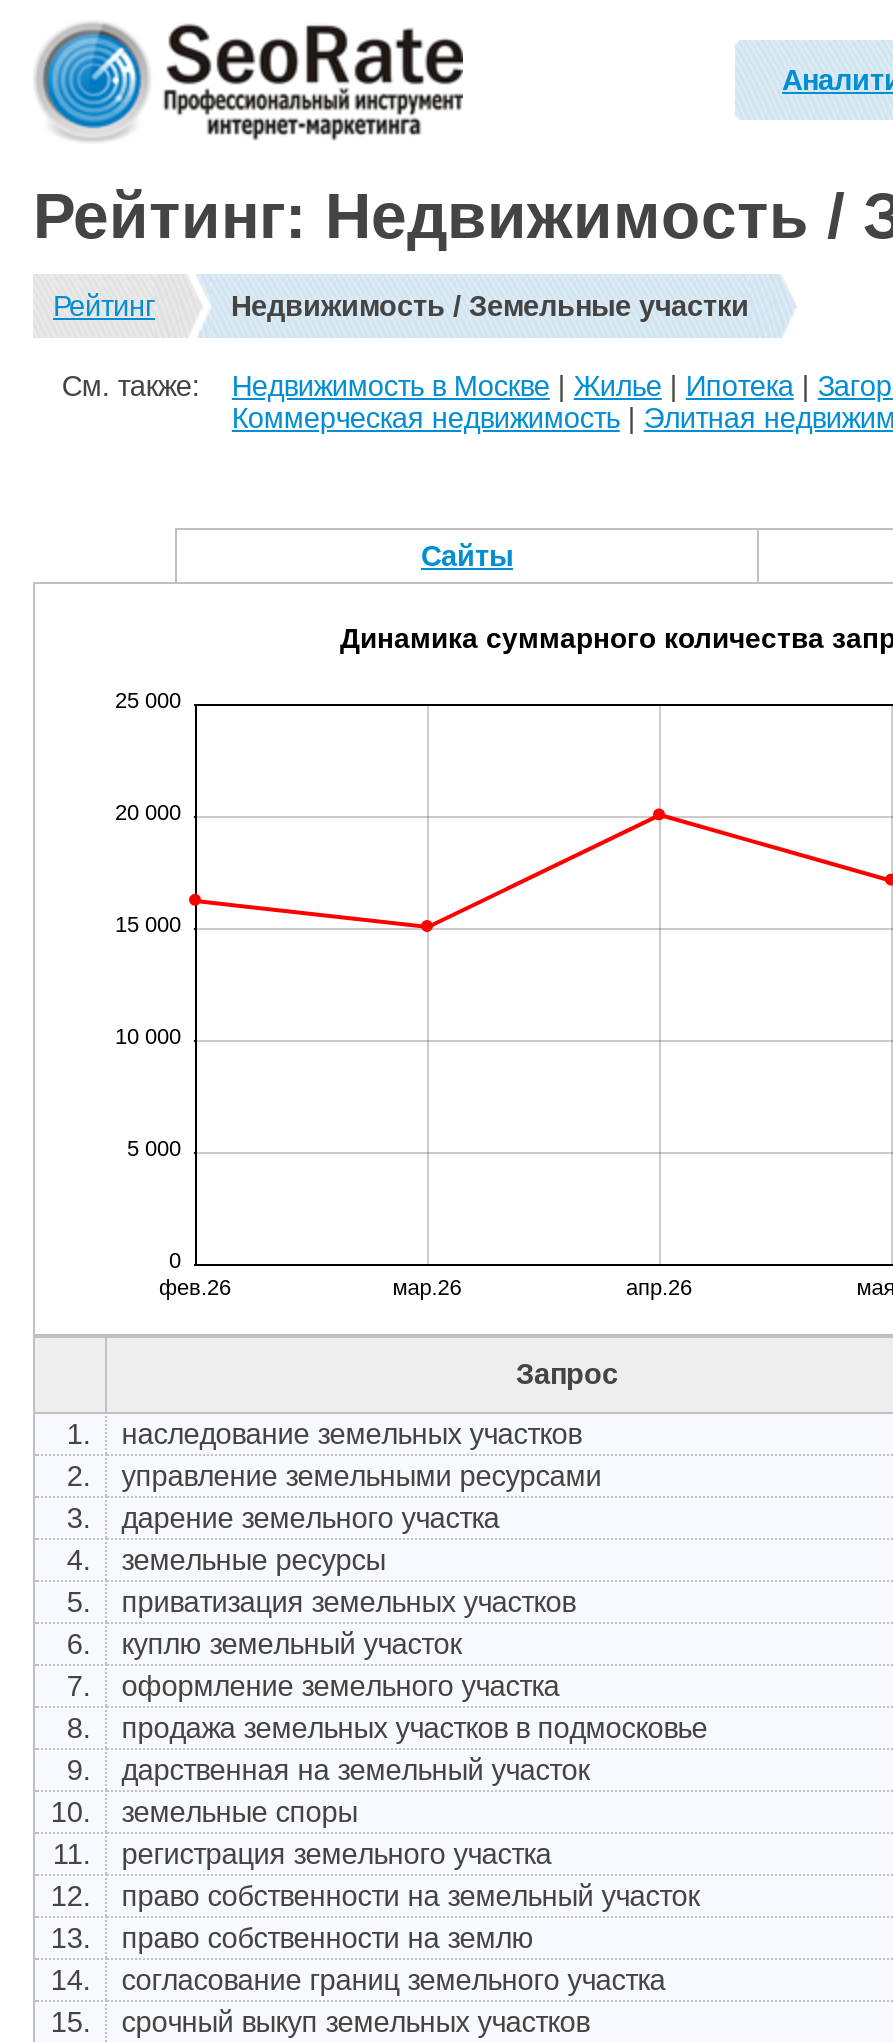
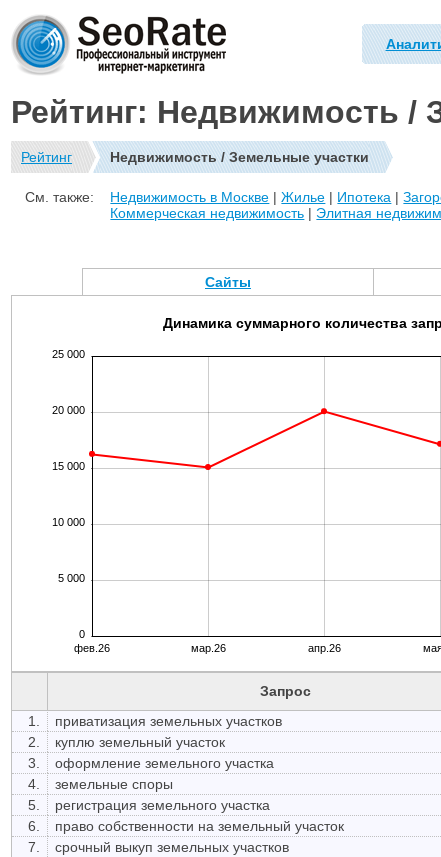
- наследование земельных участков
- 2.
- управление земельными ресурсами
- 3.
- дарение земельного участка
- 4.
- земельные ресурсы
- 5.

- 6. куплю земельный участок
+ 2. куплю земельный участок

- 7. оформление земельного участка
+ 3. оформление земельного участка

- 8.
- продажа земельных участков в подмосковье
- 9.
- дарственная на земельный участок
- 10.
+ 4.

- 11. регистрация земельного участка
+ 5. регистрация земельного участка

- 12. право собственности на земельный участок
+ 6. право собственности на земельный участок

- 13.
- право собственности на землю
- 14.
- согласование границ земельного участка
- 15.
+ 7.
